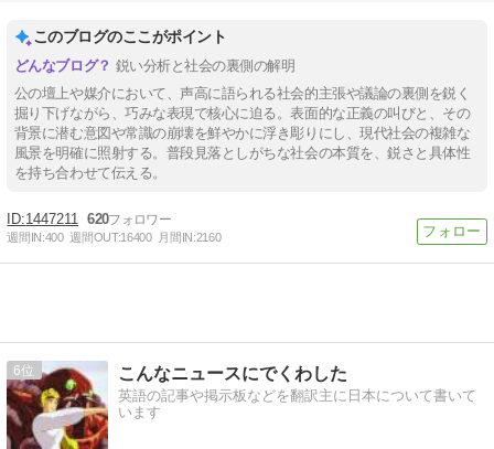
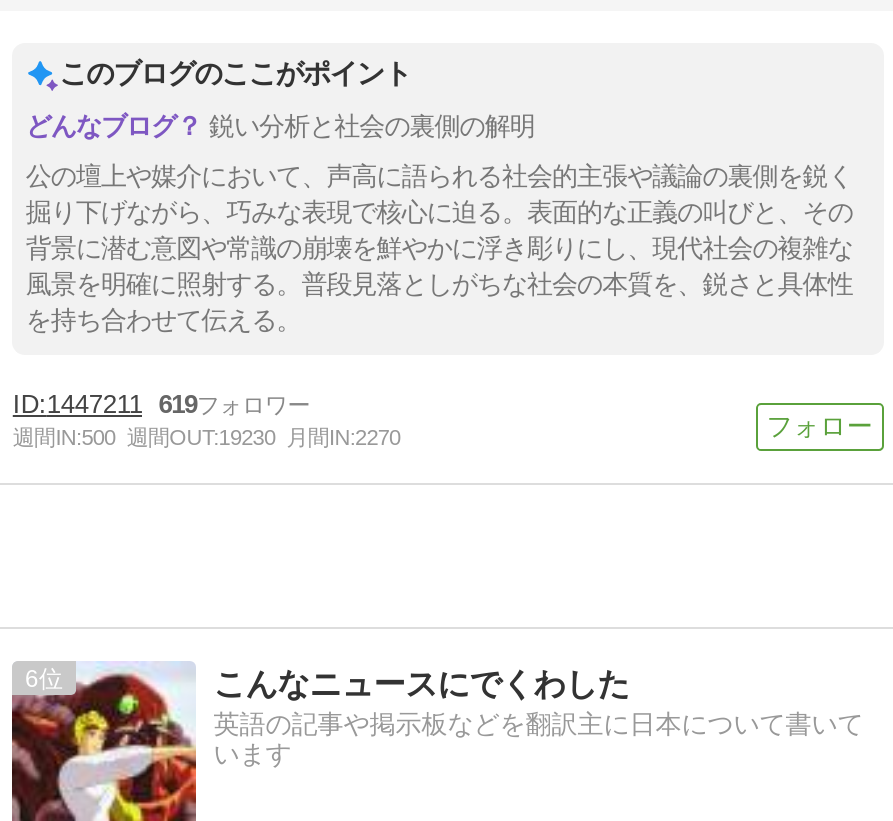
- 1447211 620
+ 1447211 619

- 週間IN:400 週間OUT:16400 月間IN:2160
+ 週間IN:500 週間OUT:19230 月間IN:2270
